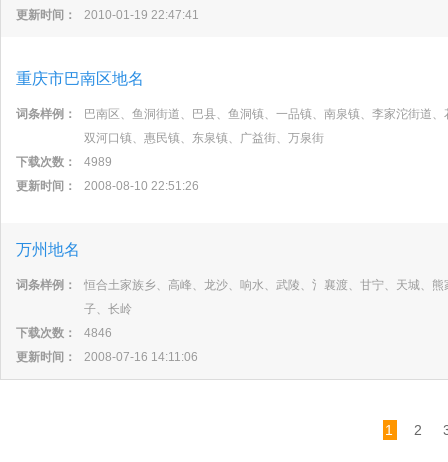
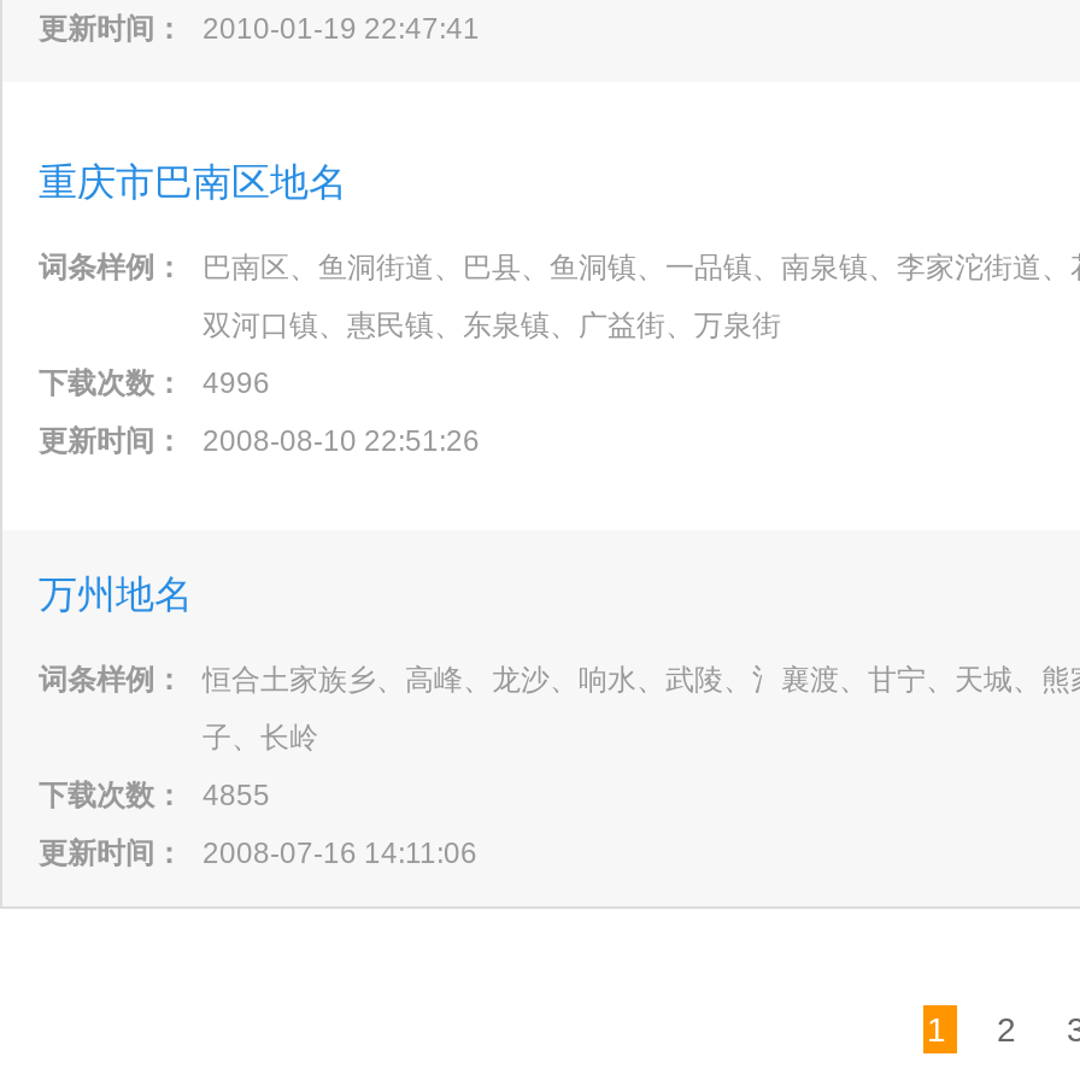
- 下载次数： 4989
+ 下载次数： 4996

- 下载次数： 4846
+ 下载次数： 4855
